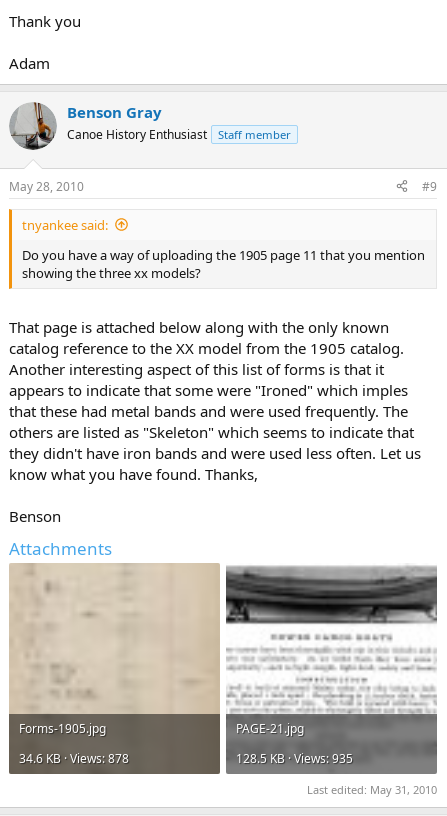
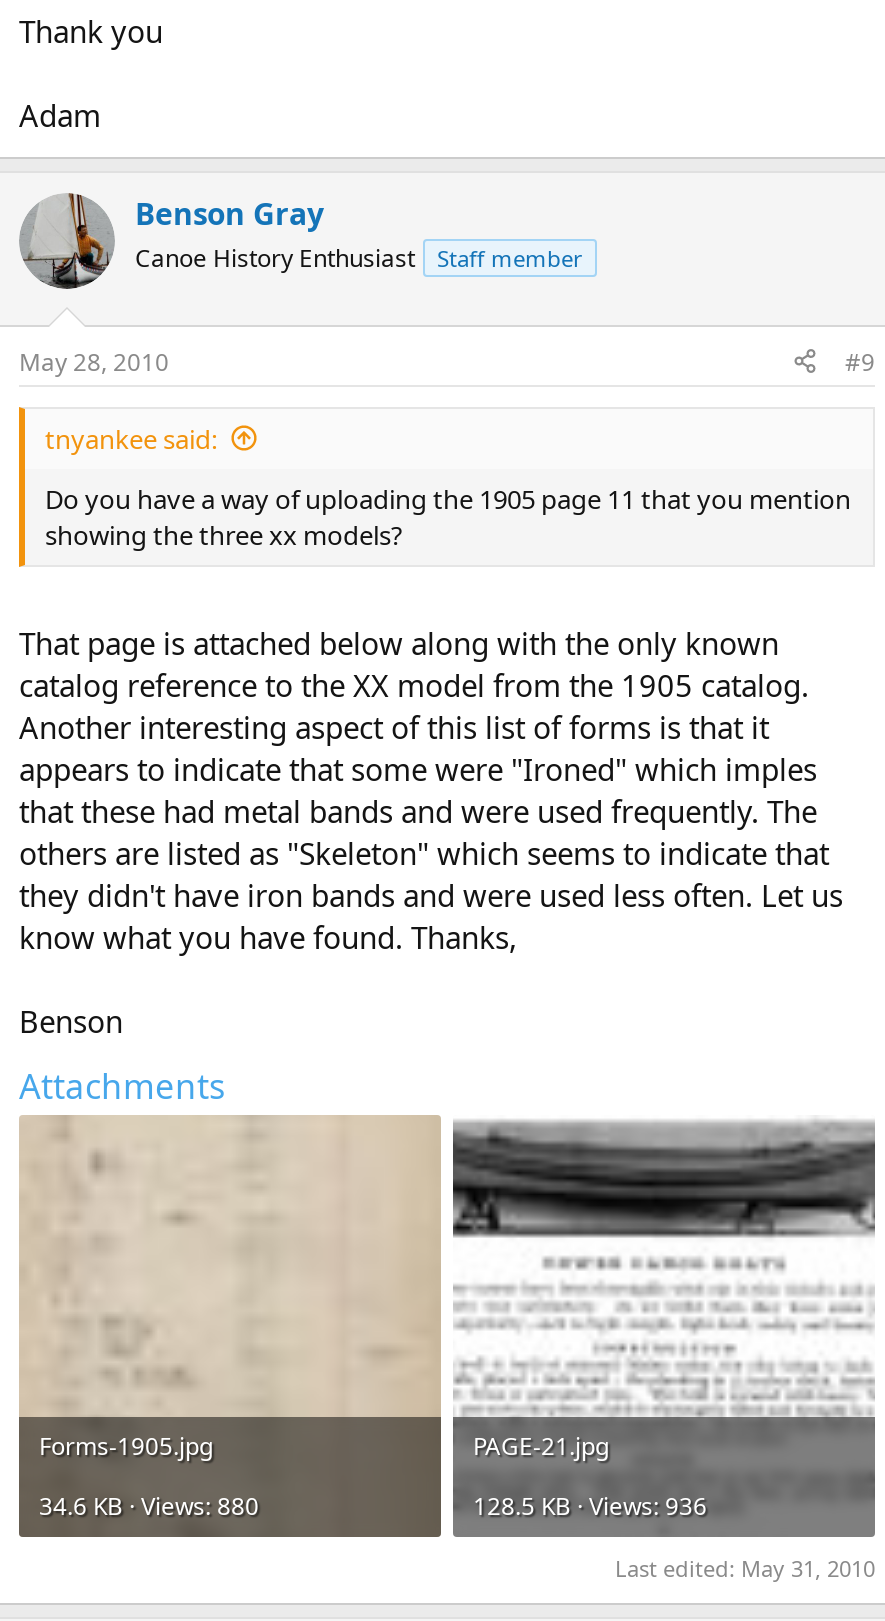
- 34.6 KB · Views: 878
+ 34.6 KB · Views: 880

- 128.5 KB · Views: 935
+ 128.5 KB · Views: 936
